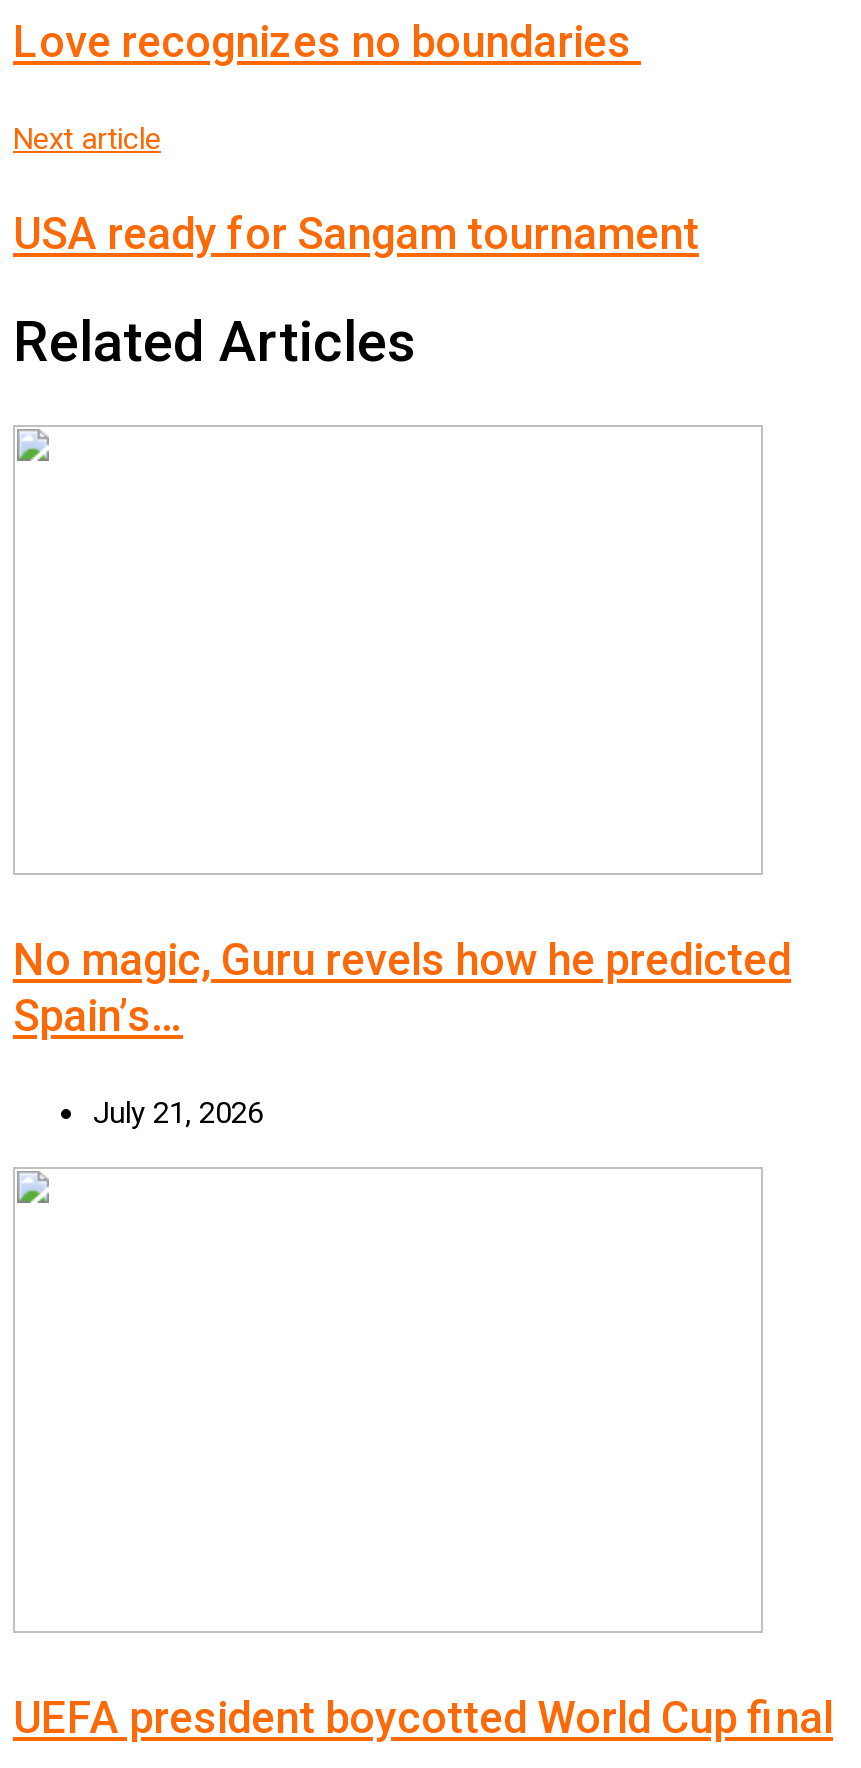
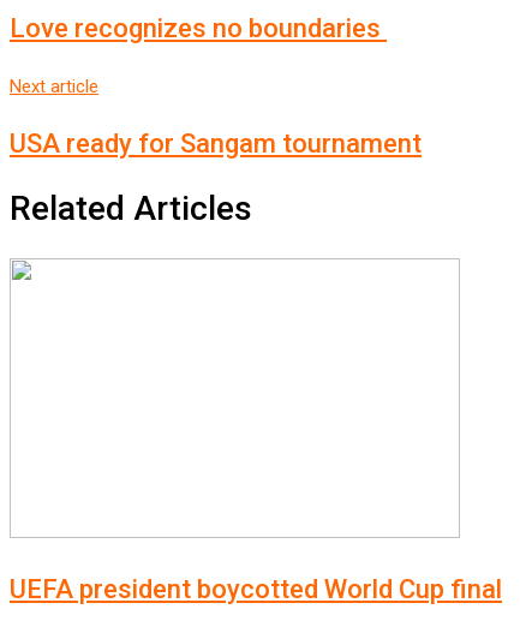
- No magic, Guru revels how he predicted
- Spain’s…
- July 21, 2026
